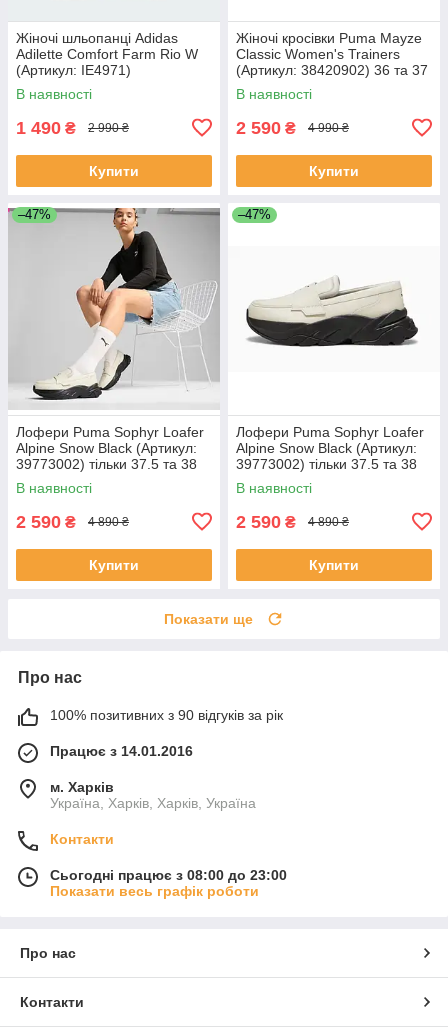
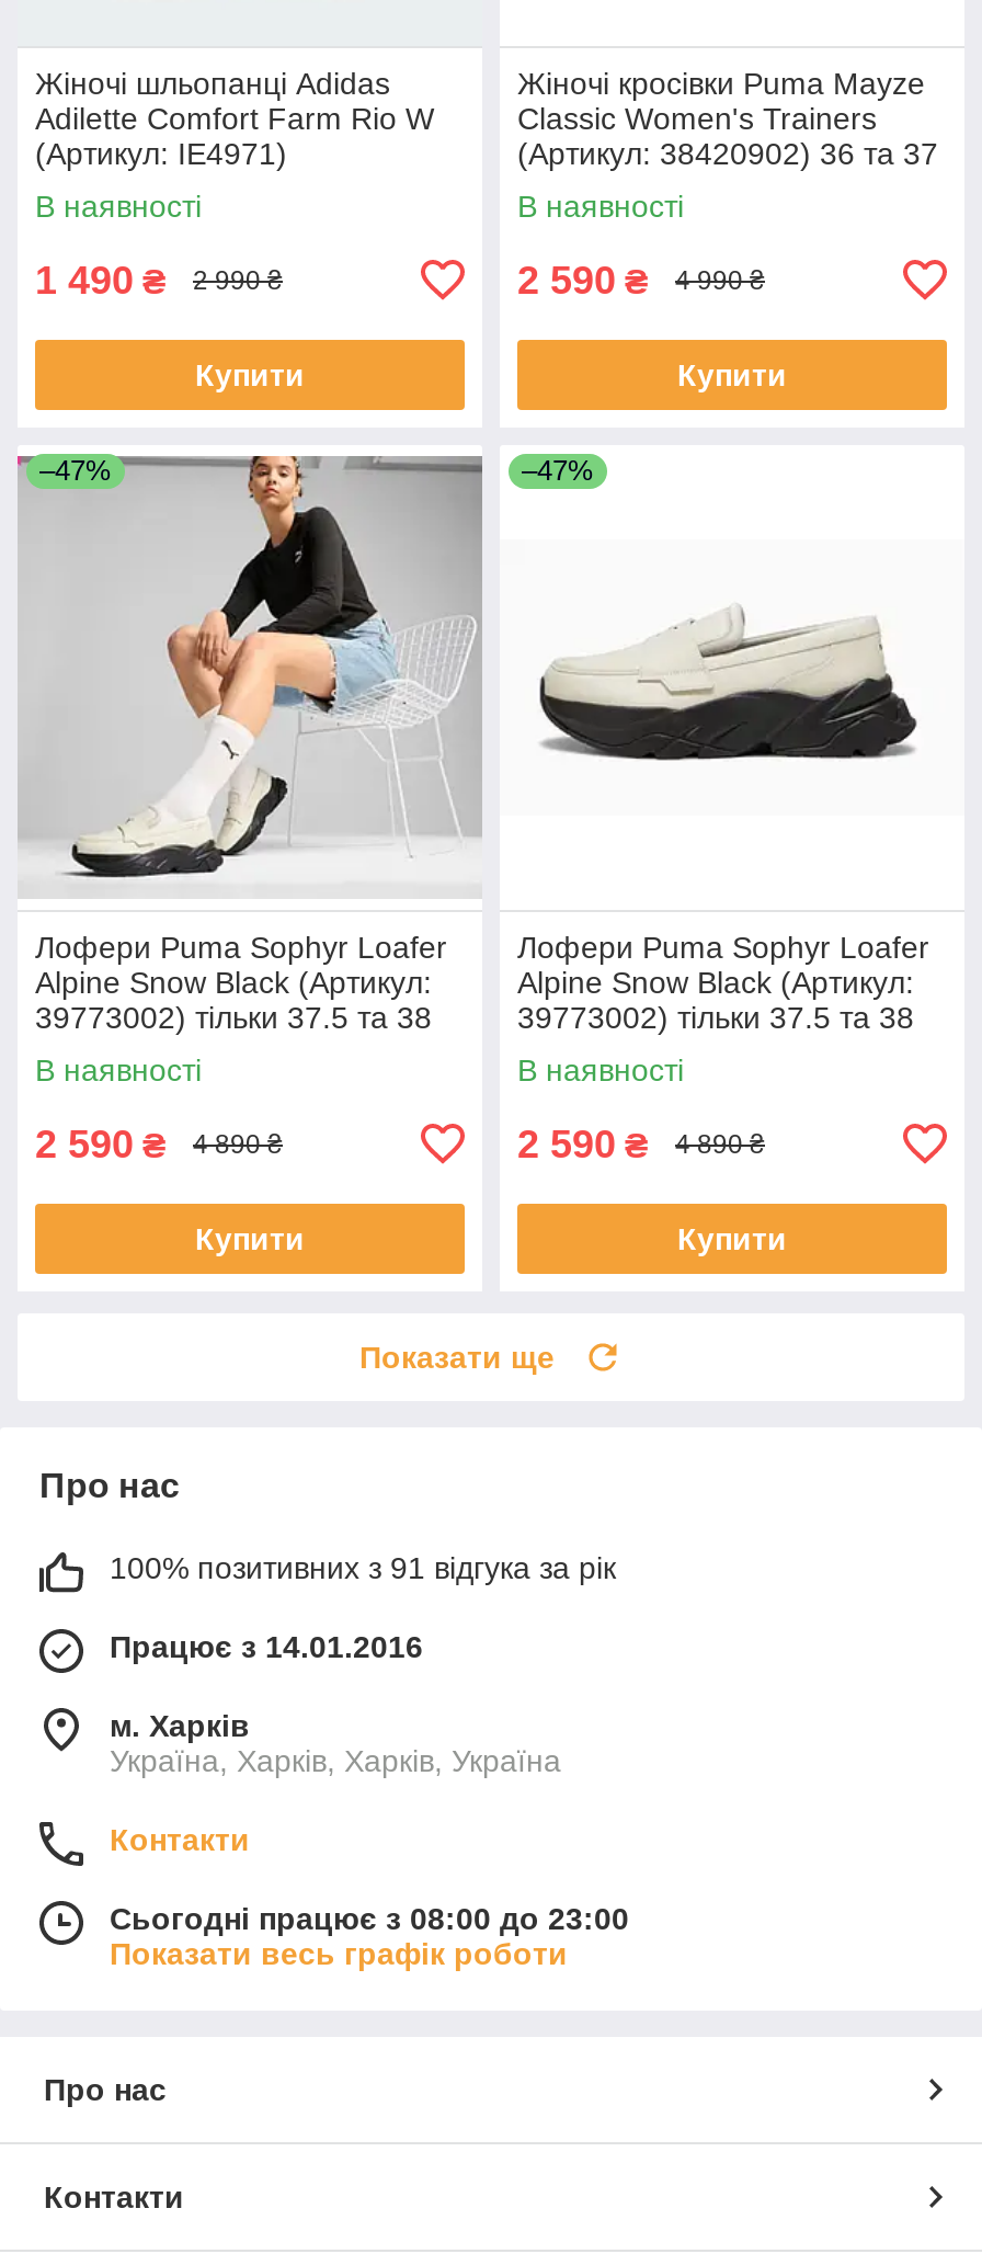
- 100% позитивних з 90 відгуків за рік
+ 100% позитивних з 91 відгука за рік
